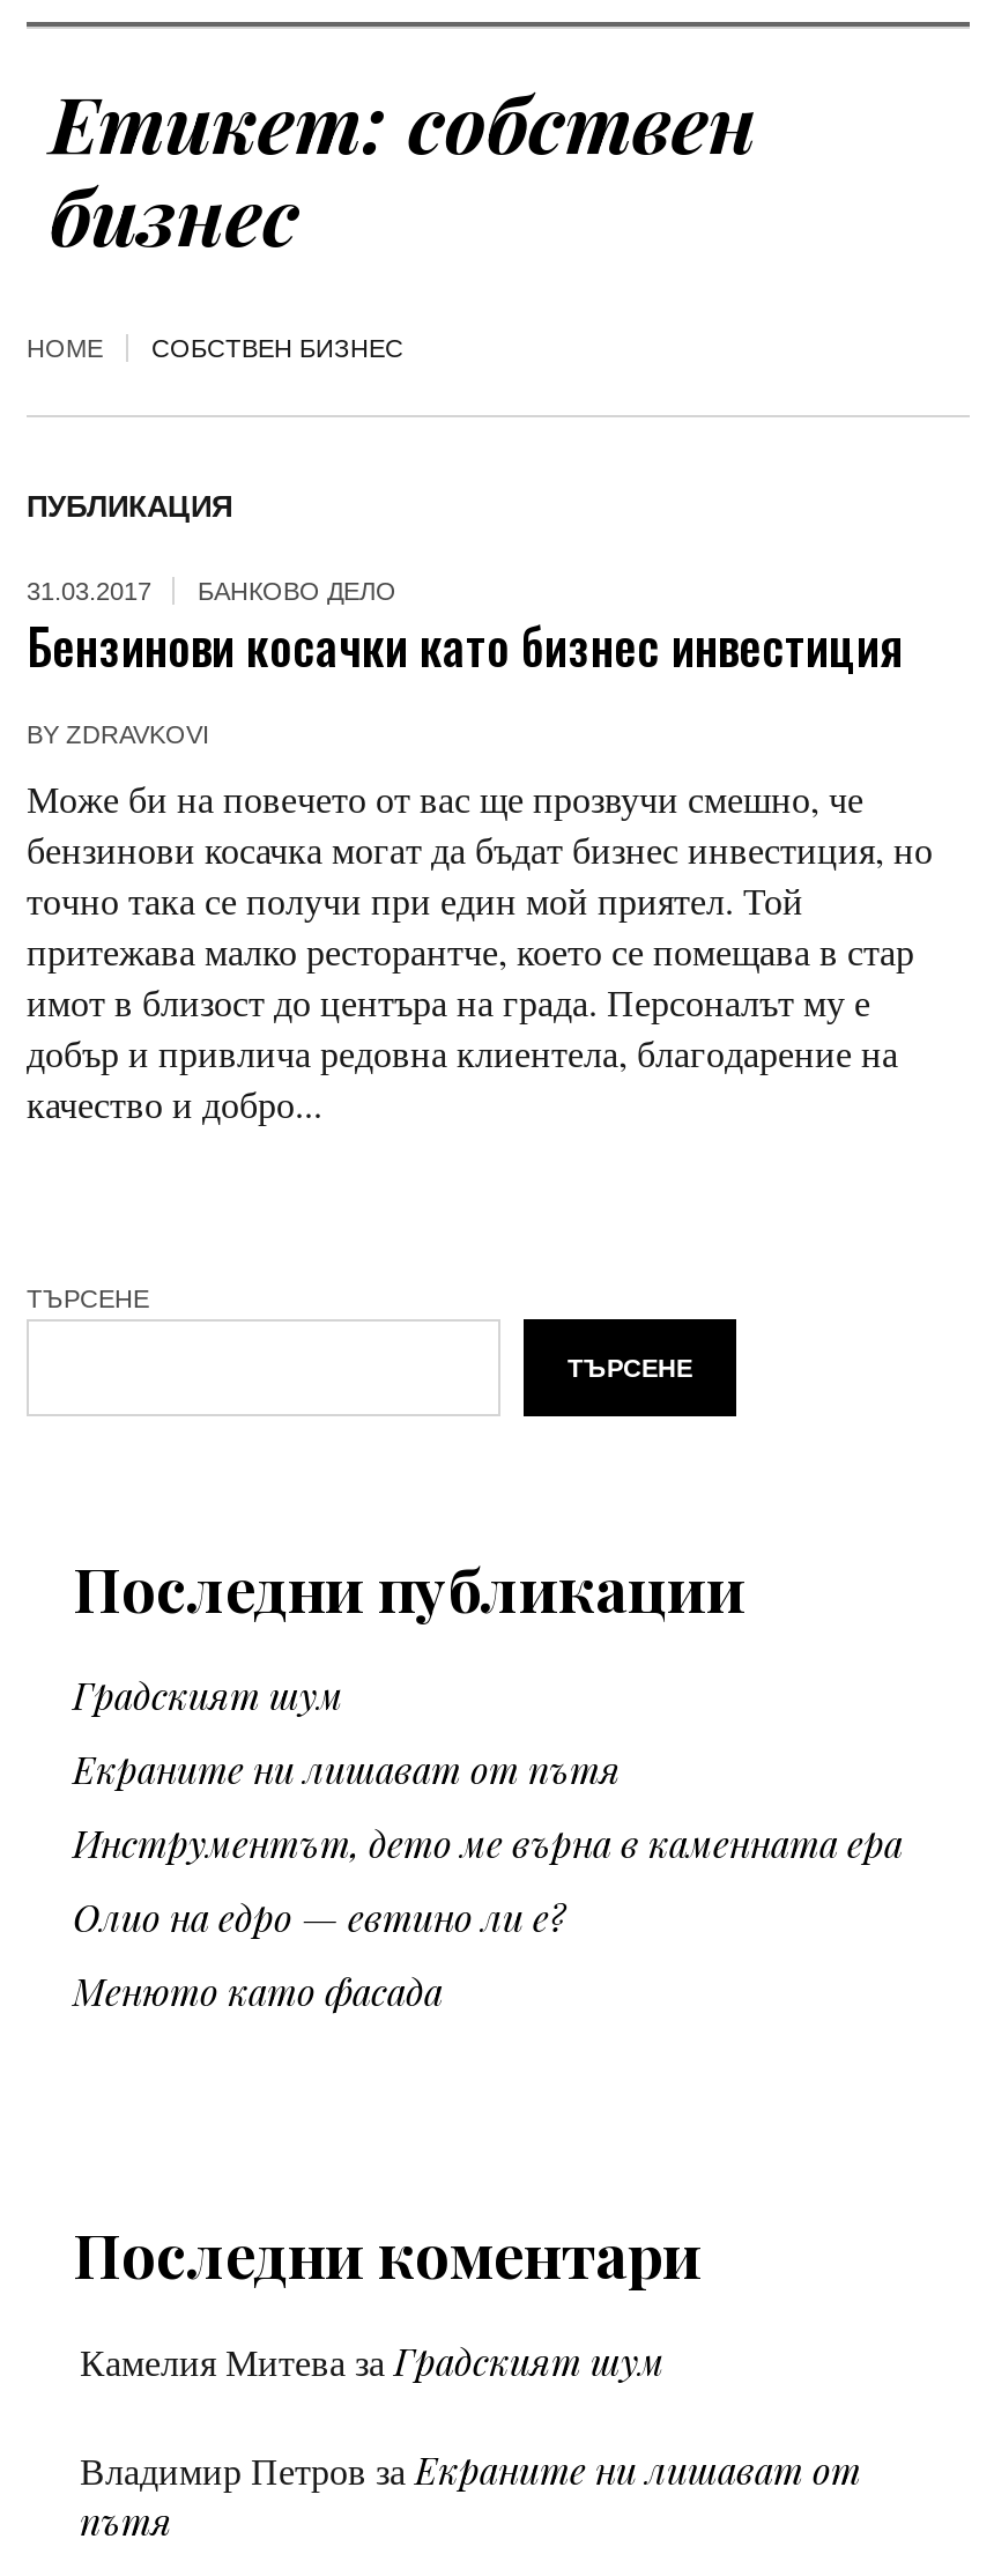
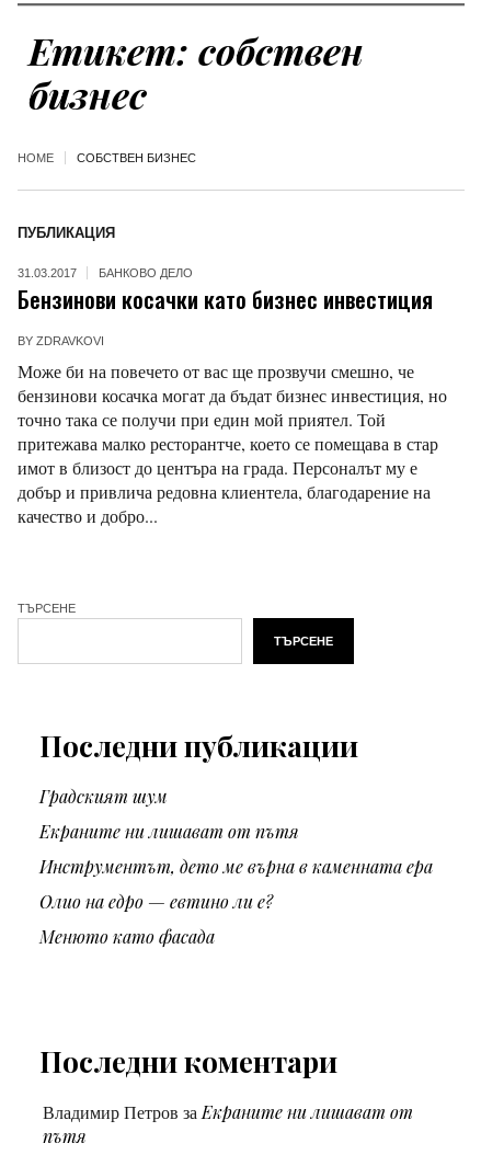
- Камелия Митева за Градският шум
